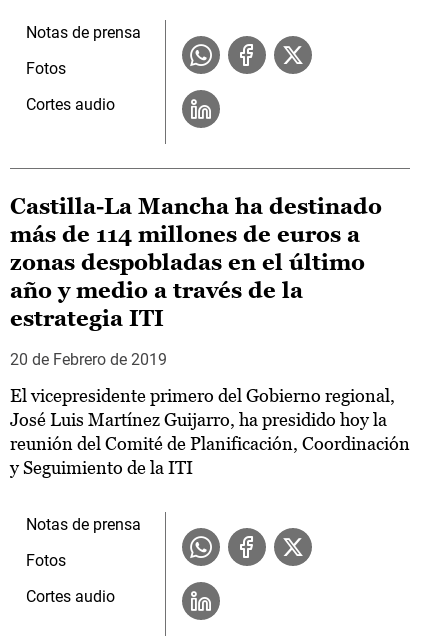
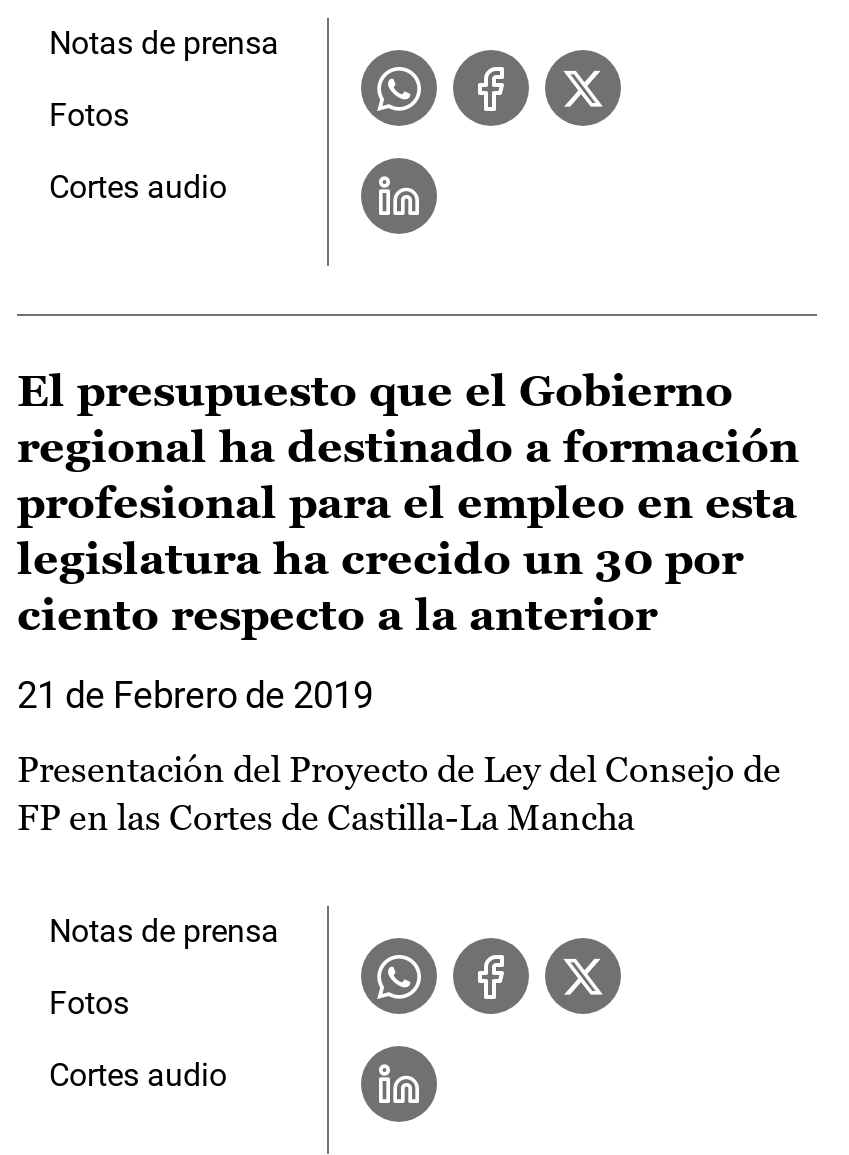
- Castilla-La Mancha ha destinado
- más de 114 millones de euros a
- zonas despobladas en el último
- año y medio a través de la
- estrategia ITI
+ El presupuesto que el Gobierno
+ regional ha destinado a formación
+ profesional para el empleo en esta
+ legislatura ha crecido un 30 por
+ ciento respecto a la anterior

- 20 de Febrero de 2019
+ 21 de Febrero de 2019

- El vicepresidente primero del Gobierno regional,
- José Luis Martínez Guijarro, ha presidido hoy la
- reunión del Comité de Planificación, Coordinación
- y Seguimiento de la ITI
+ Presentación del Proyecto de Ley del Consejo de
+ FP en las Cortes de Castilla-La Mancha
